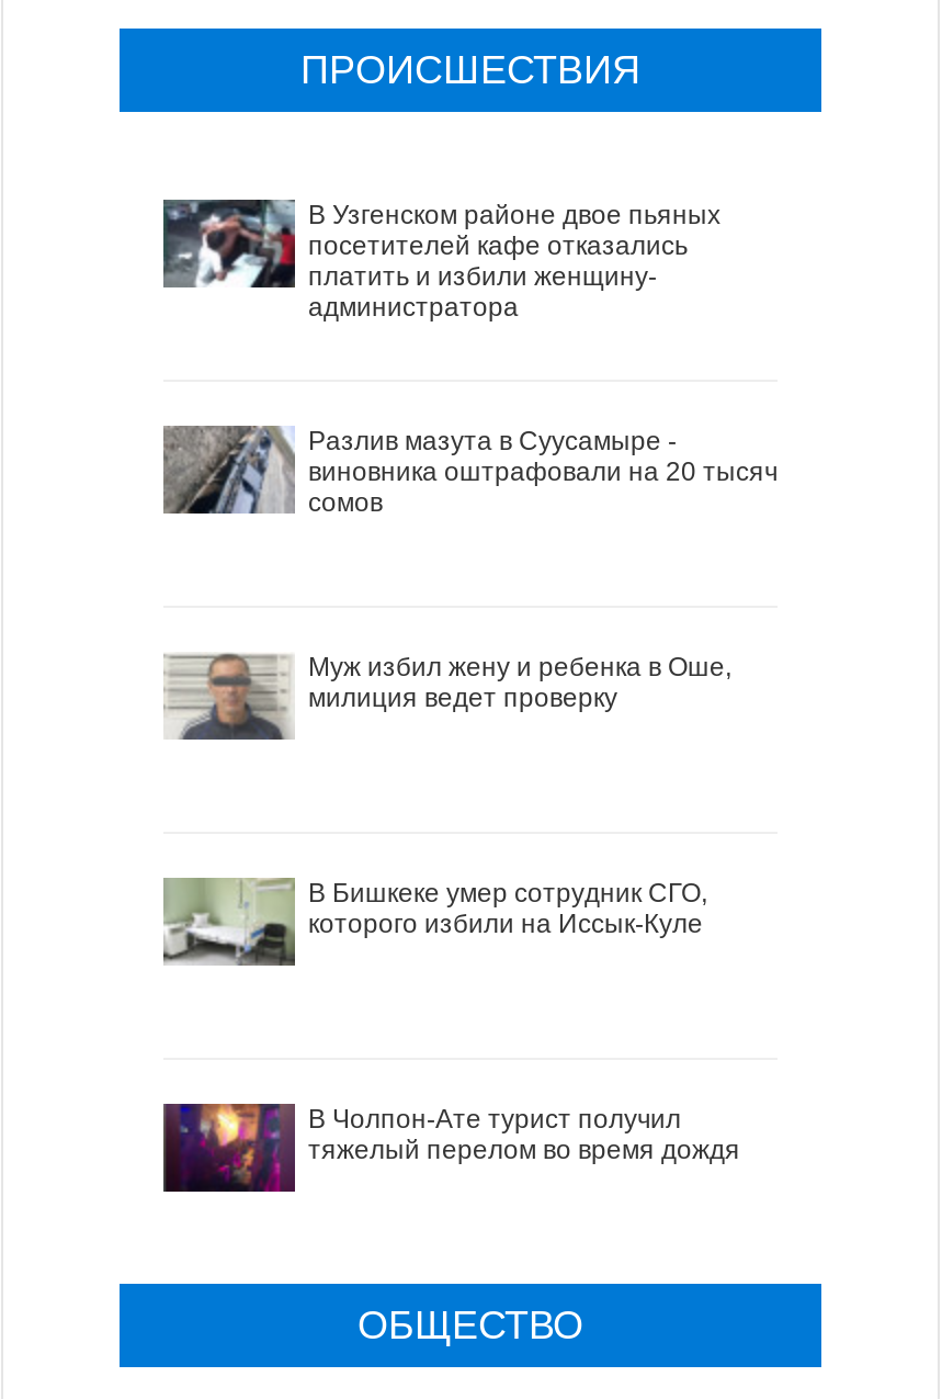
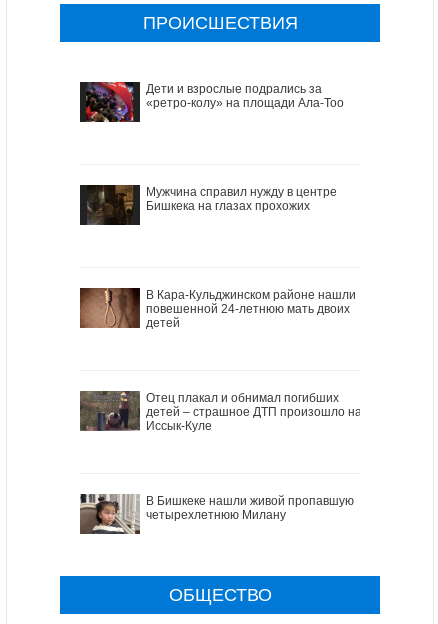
- [image]
- В Узгенском районе двое пьяных
- посетителей кафе отказались
- платить и избили женщину-
- администратора
+ [image]
+ Дети и взрослые подрались за
+ «ретро-колу» на площади Ала-Тоо

- [image]
- Разлив мазута в Суусамыре -
- виновника оштрафовали на 20 тысяч
- сомов
+ [image]
+ Мужчина справил нужду в центре
+ Бишкека на глазах прохожих

- [image]
- Муж избил жену и ребенка в Оше,
- милиция ведет проверку
+ [image]
+ В Кара-Кульджинском районе нашли
+ повешенной 24-летнюю мать двоих
+ детей

- [image]
- В Бишкеке умер сотрудник СГО,
- которого избили на Иссык-Куле
+ [image]
+ Отец плакал и обнимал погибших
+ детей – страшное ДТП произошло на
+ Иссык-Куле

- [image]
- В Чолпон-Ате турист получил
- тяжелый перелом во время дождя
+ [image]
+ В Бишкеке нашли живой пропавшую
+ четырехлетнюю Милану
